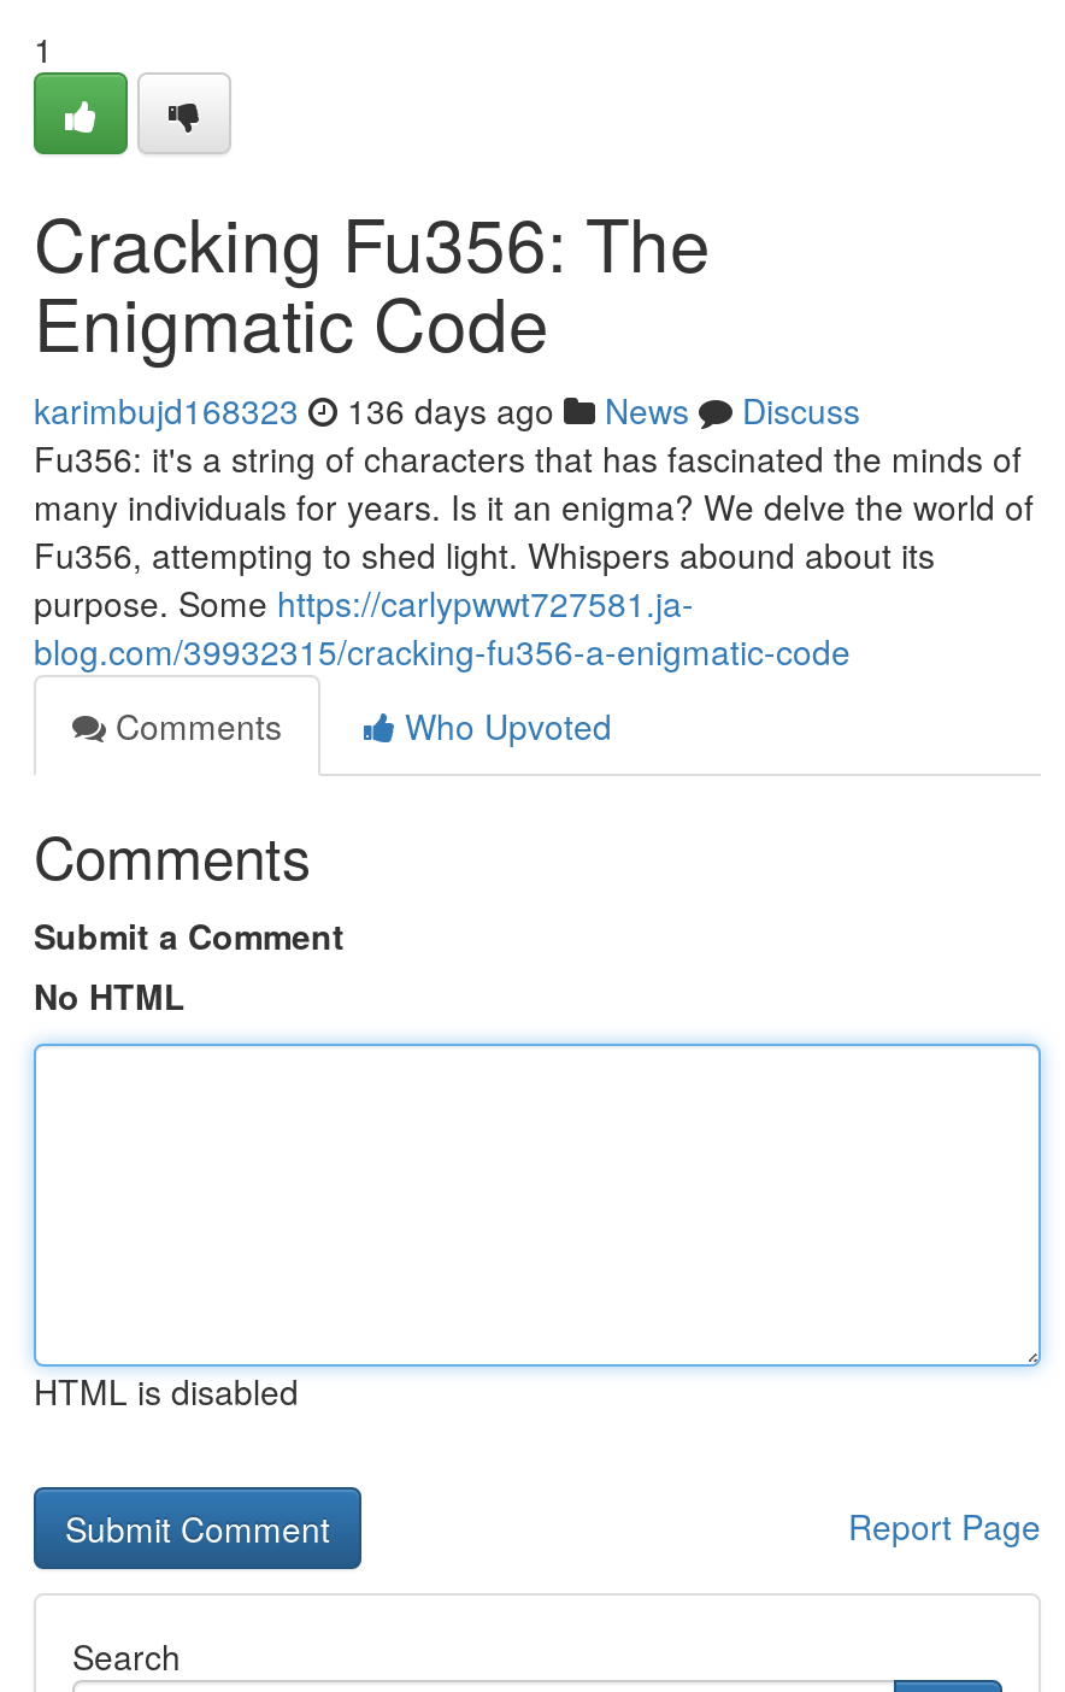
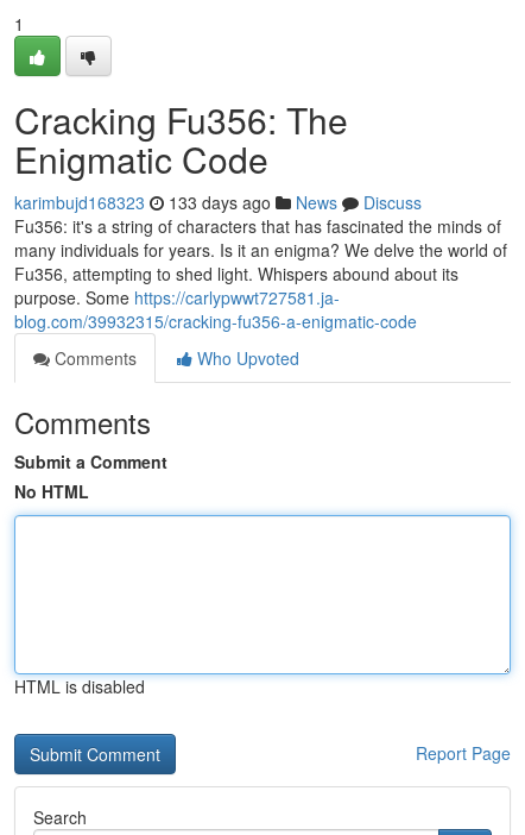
- karimbujd168323 136 days ago News Discuss
+ karimbujd168323 133 days ago News Discuss
